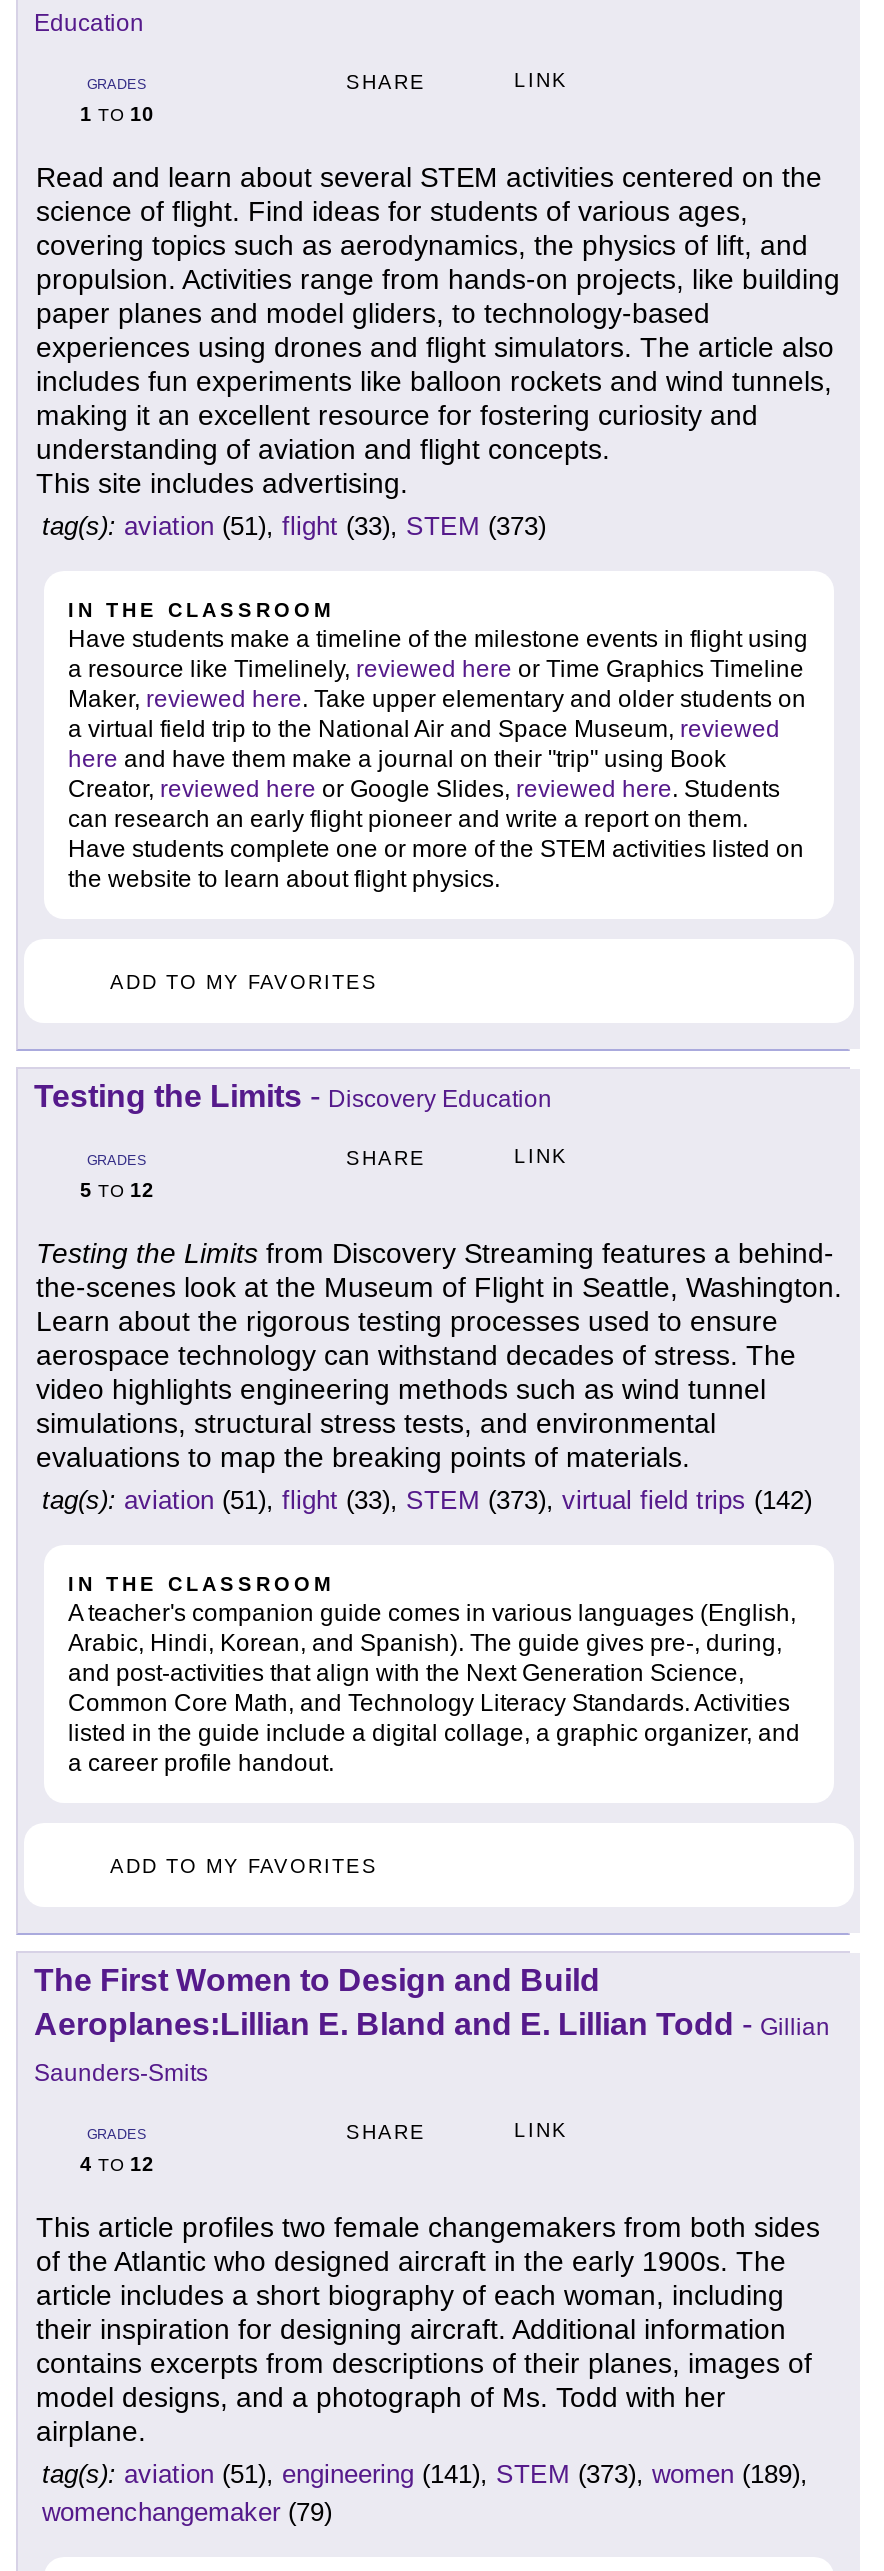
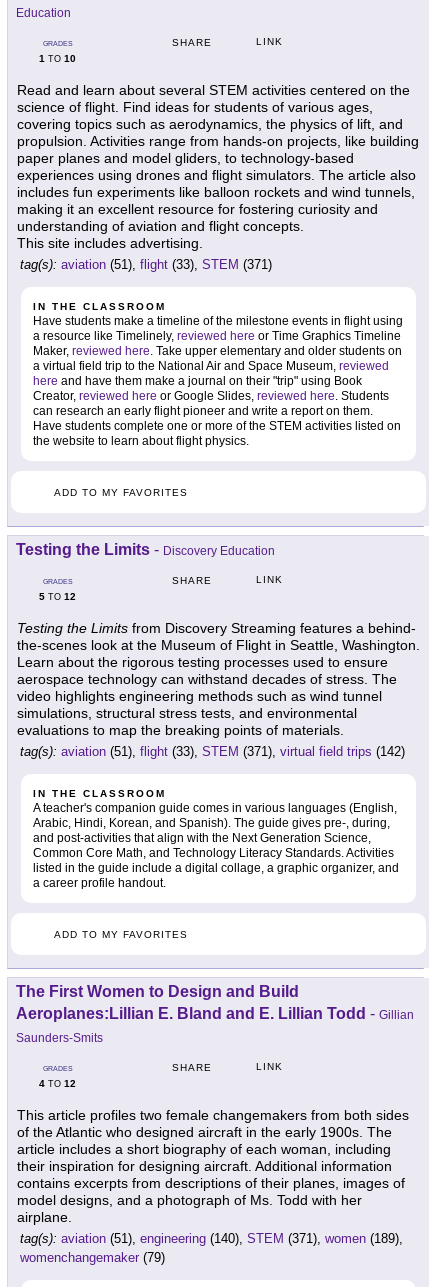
- tag(s): aviation (51), flight (33), STEM (373)
+ tag(s): aviation (51), flight (33), STEM (371)

- tag(s): aviation (51), flight (33), STEM (373), virtual field trips (142)
+ tag(s): aviation (51), flight (33), STEM (371), virtual field trips (142)

- tag(s): aviation (51), engineering (141), STEM (373), women (189),
+ tag(s): aviation (51), engineering (140), STEM (371), women (189),
